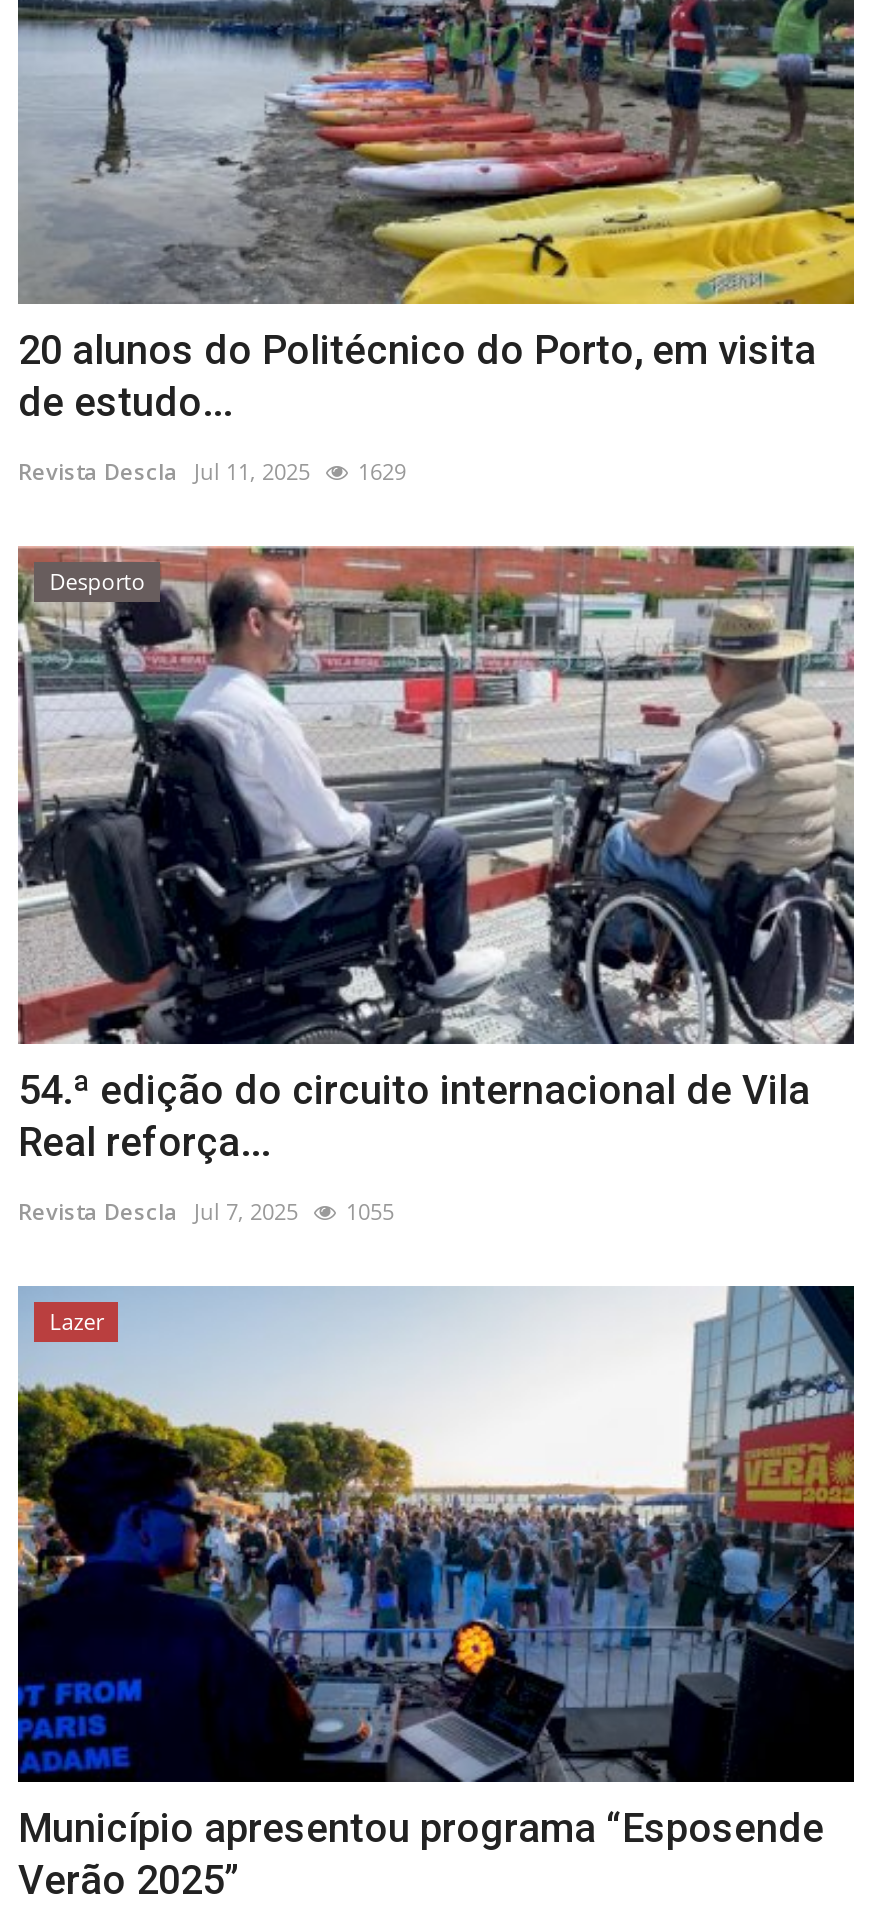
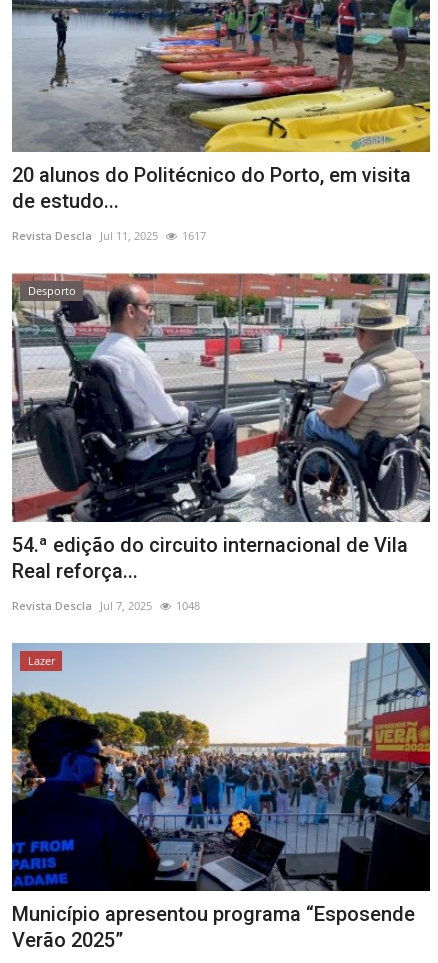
- Revista Descla Jul 11, 2025 1629
+ Revista Descla Jul 11, 2025 1617

- Revista Descla Jul 7, 2025 1055
+ Revista Descla Jul 7, 2025 1048
